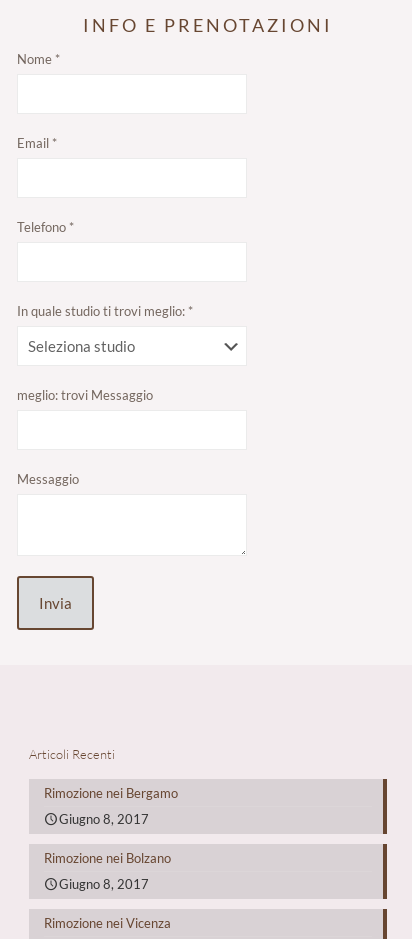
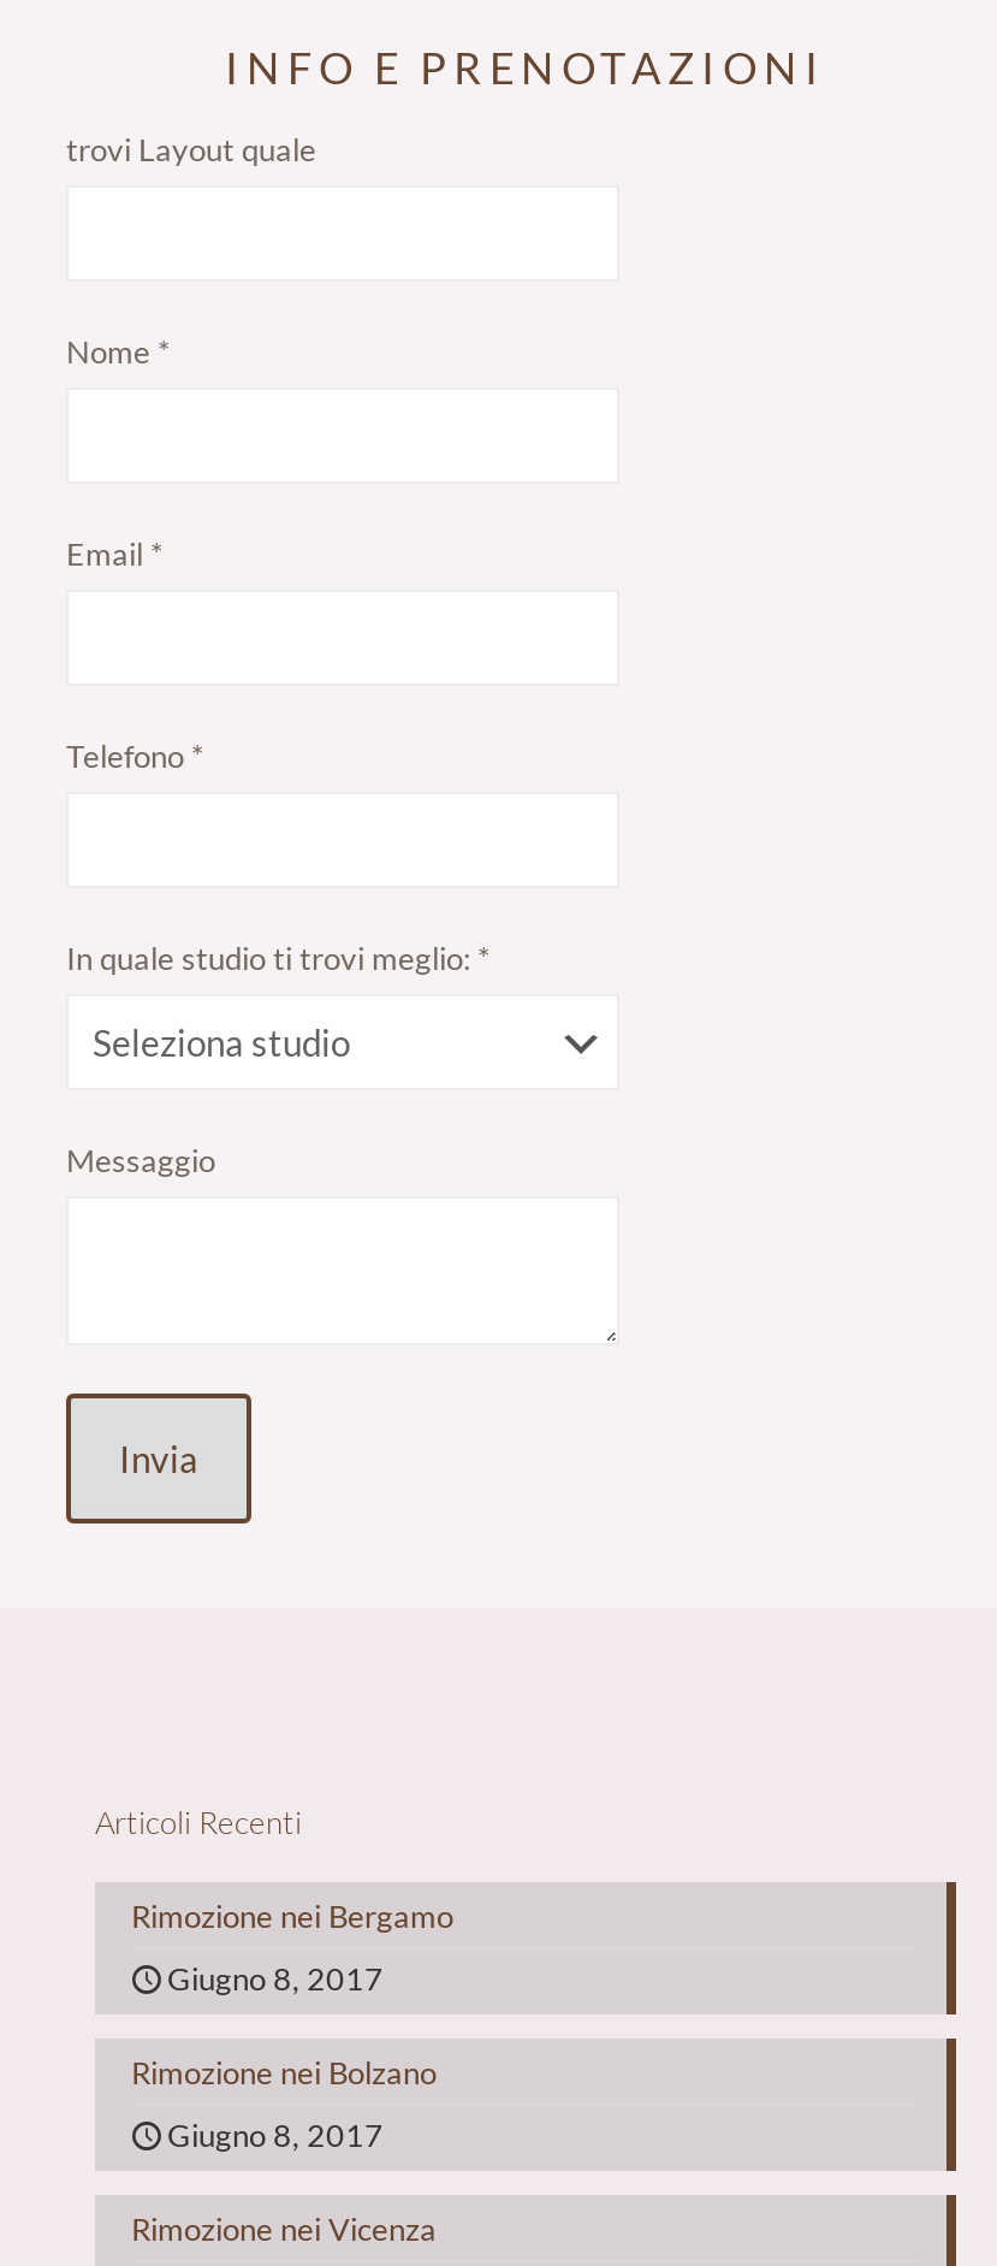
+ trovi Layout quale

moved down: Nome * | Email * | Telefono * | In quale studio ti trovi meglio: *

- meglio: trovi Messaggio
